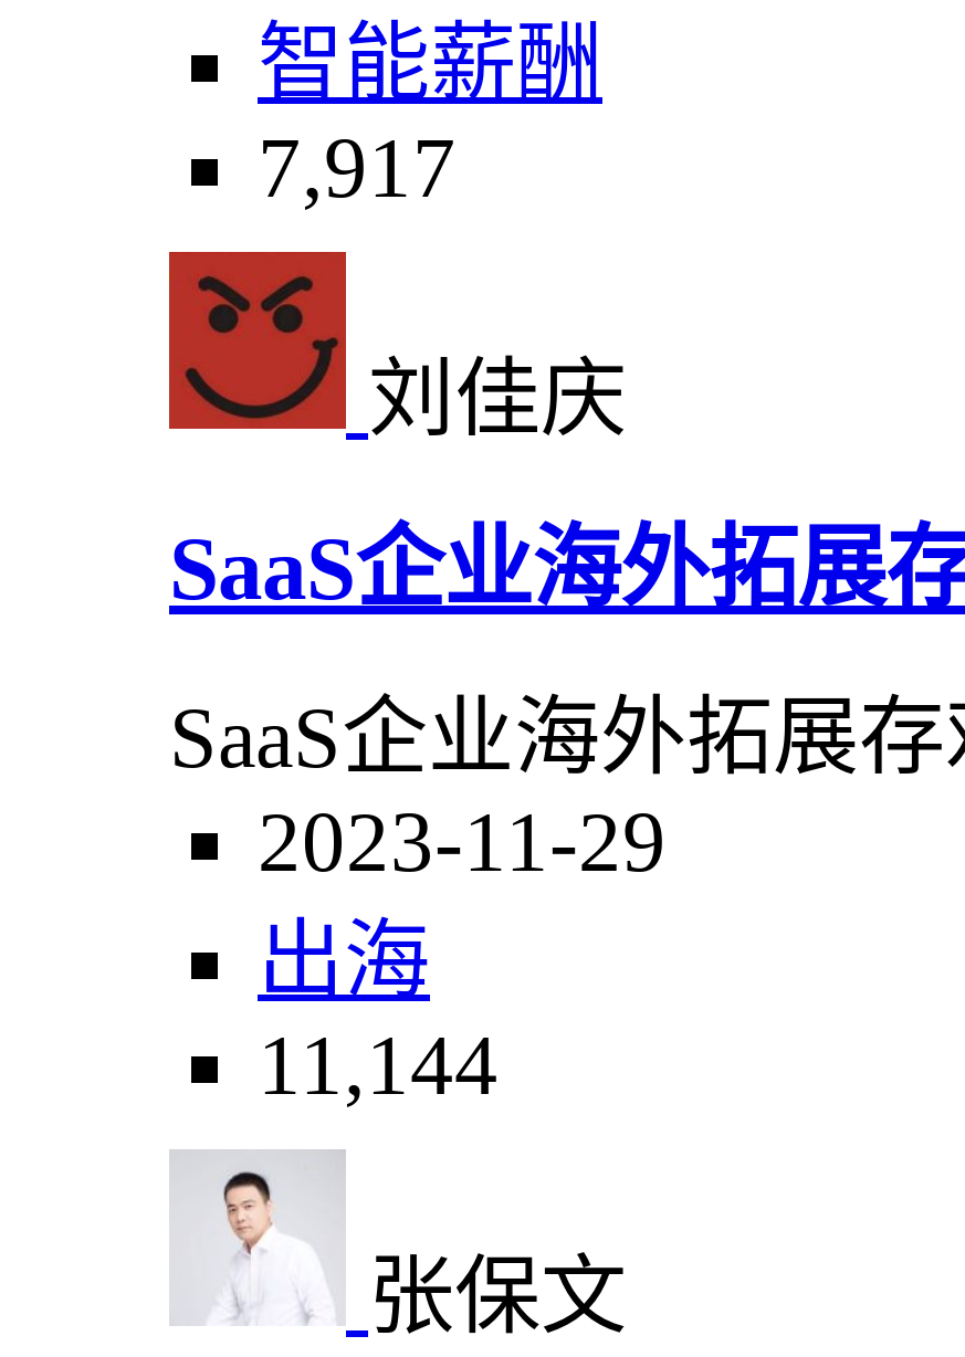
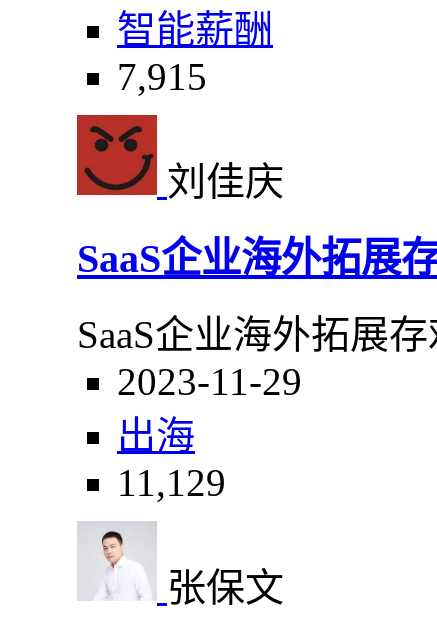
- 7,917
+ 7,915

- 11,144
+ 11,129
